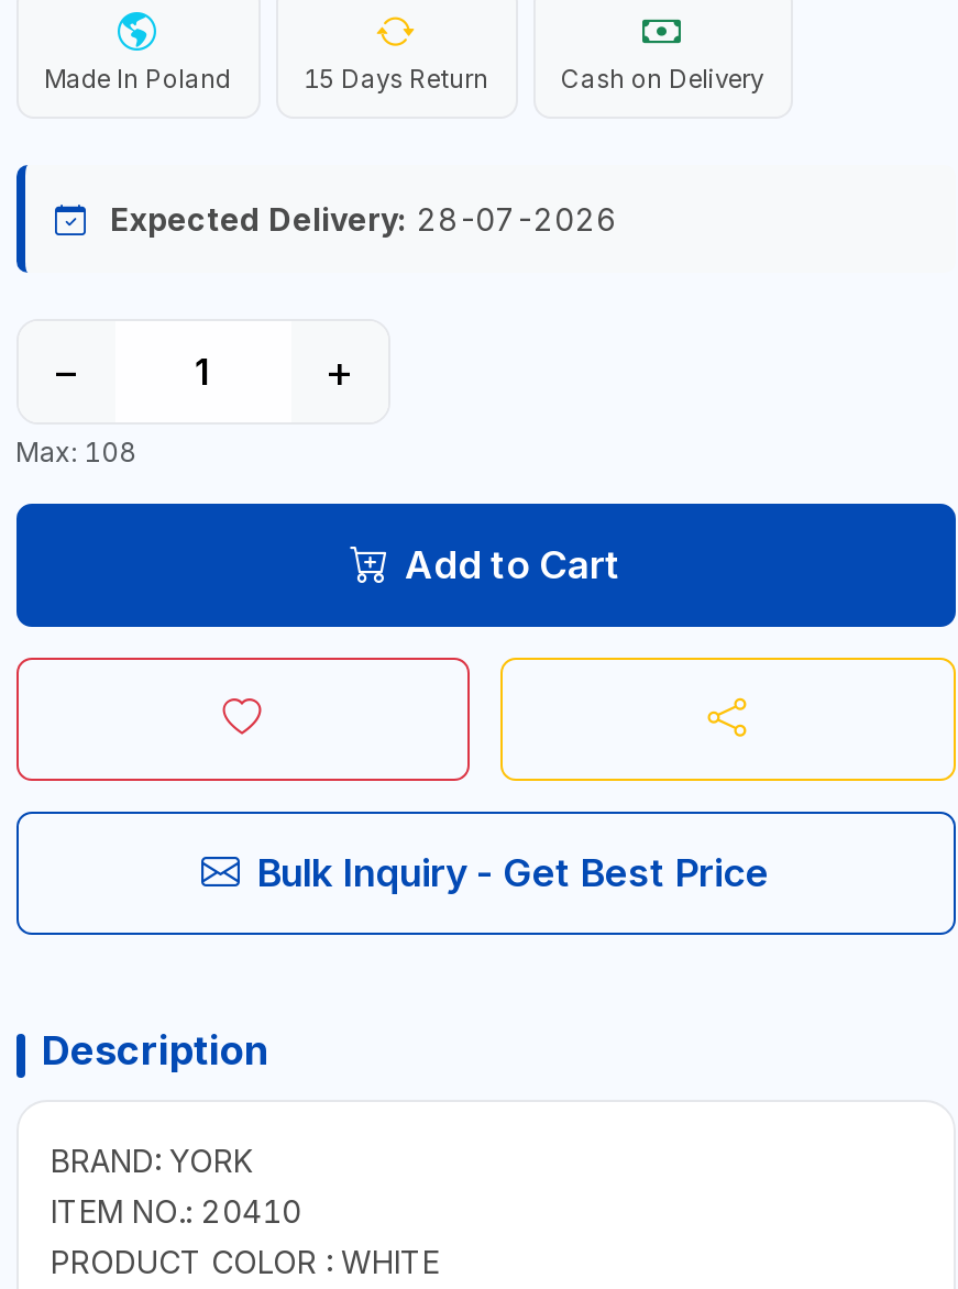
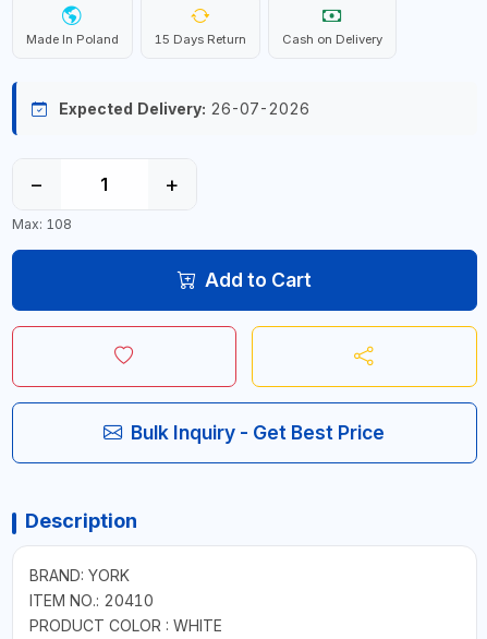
- Expected Delivery: 28-07-2026
+ Expected Delivery: 26-07-2026
